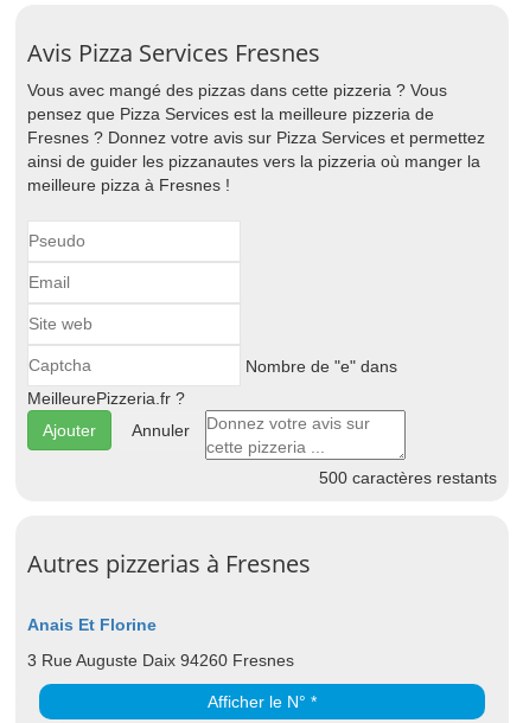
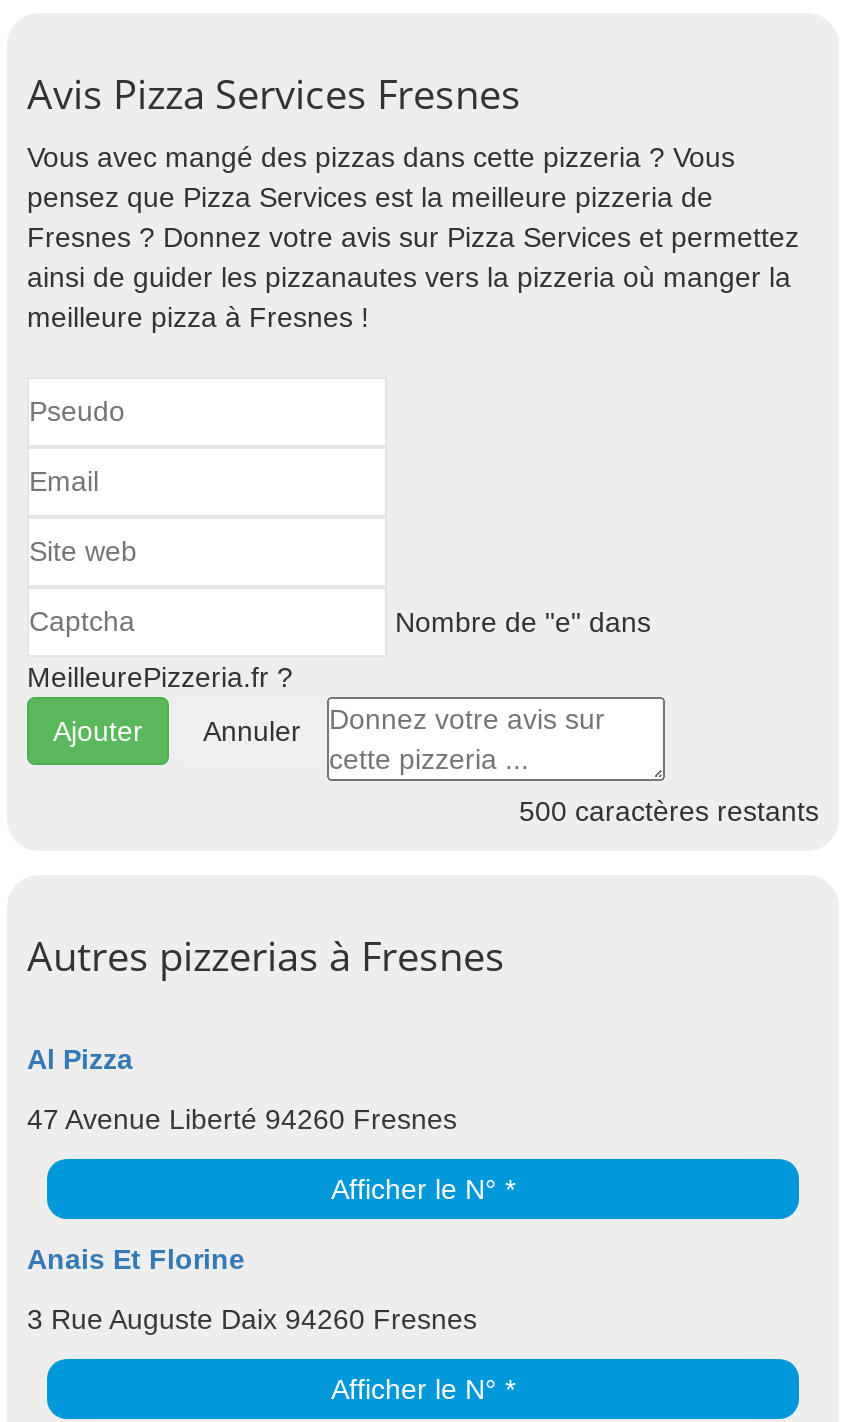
+ Al Pizza
+ 47 Avenue Liberté 94260 Fresnes
+ Afficher le N° *
